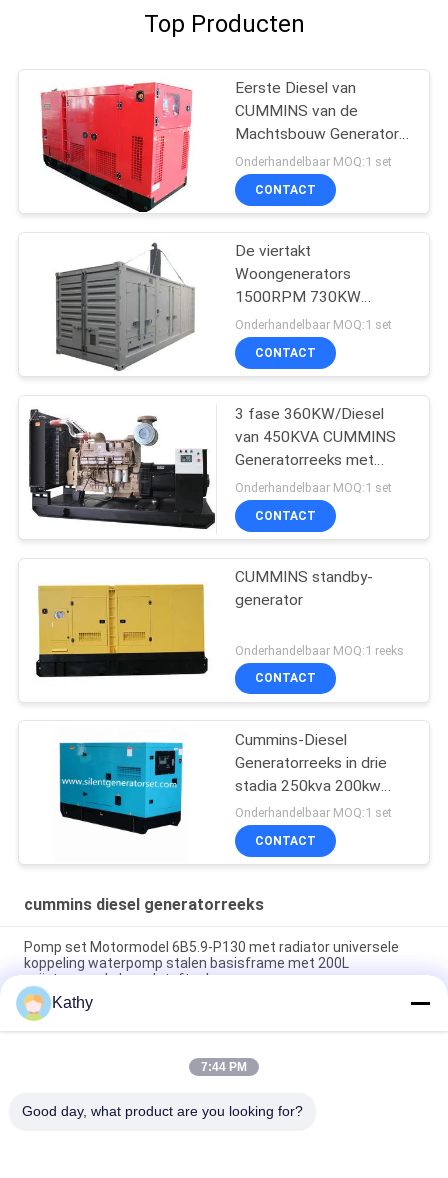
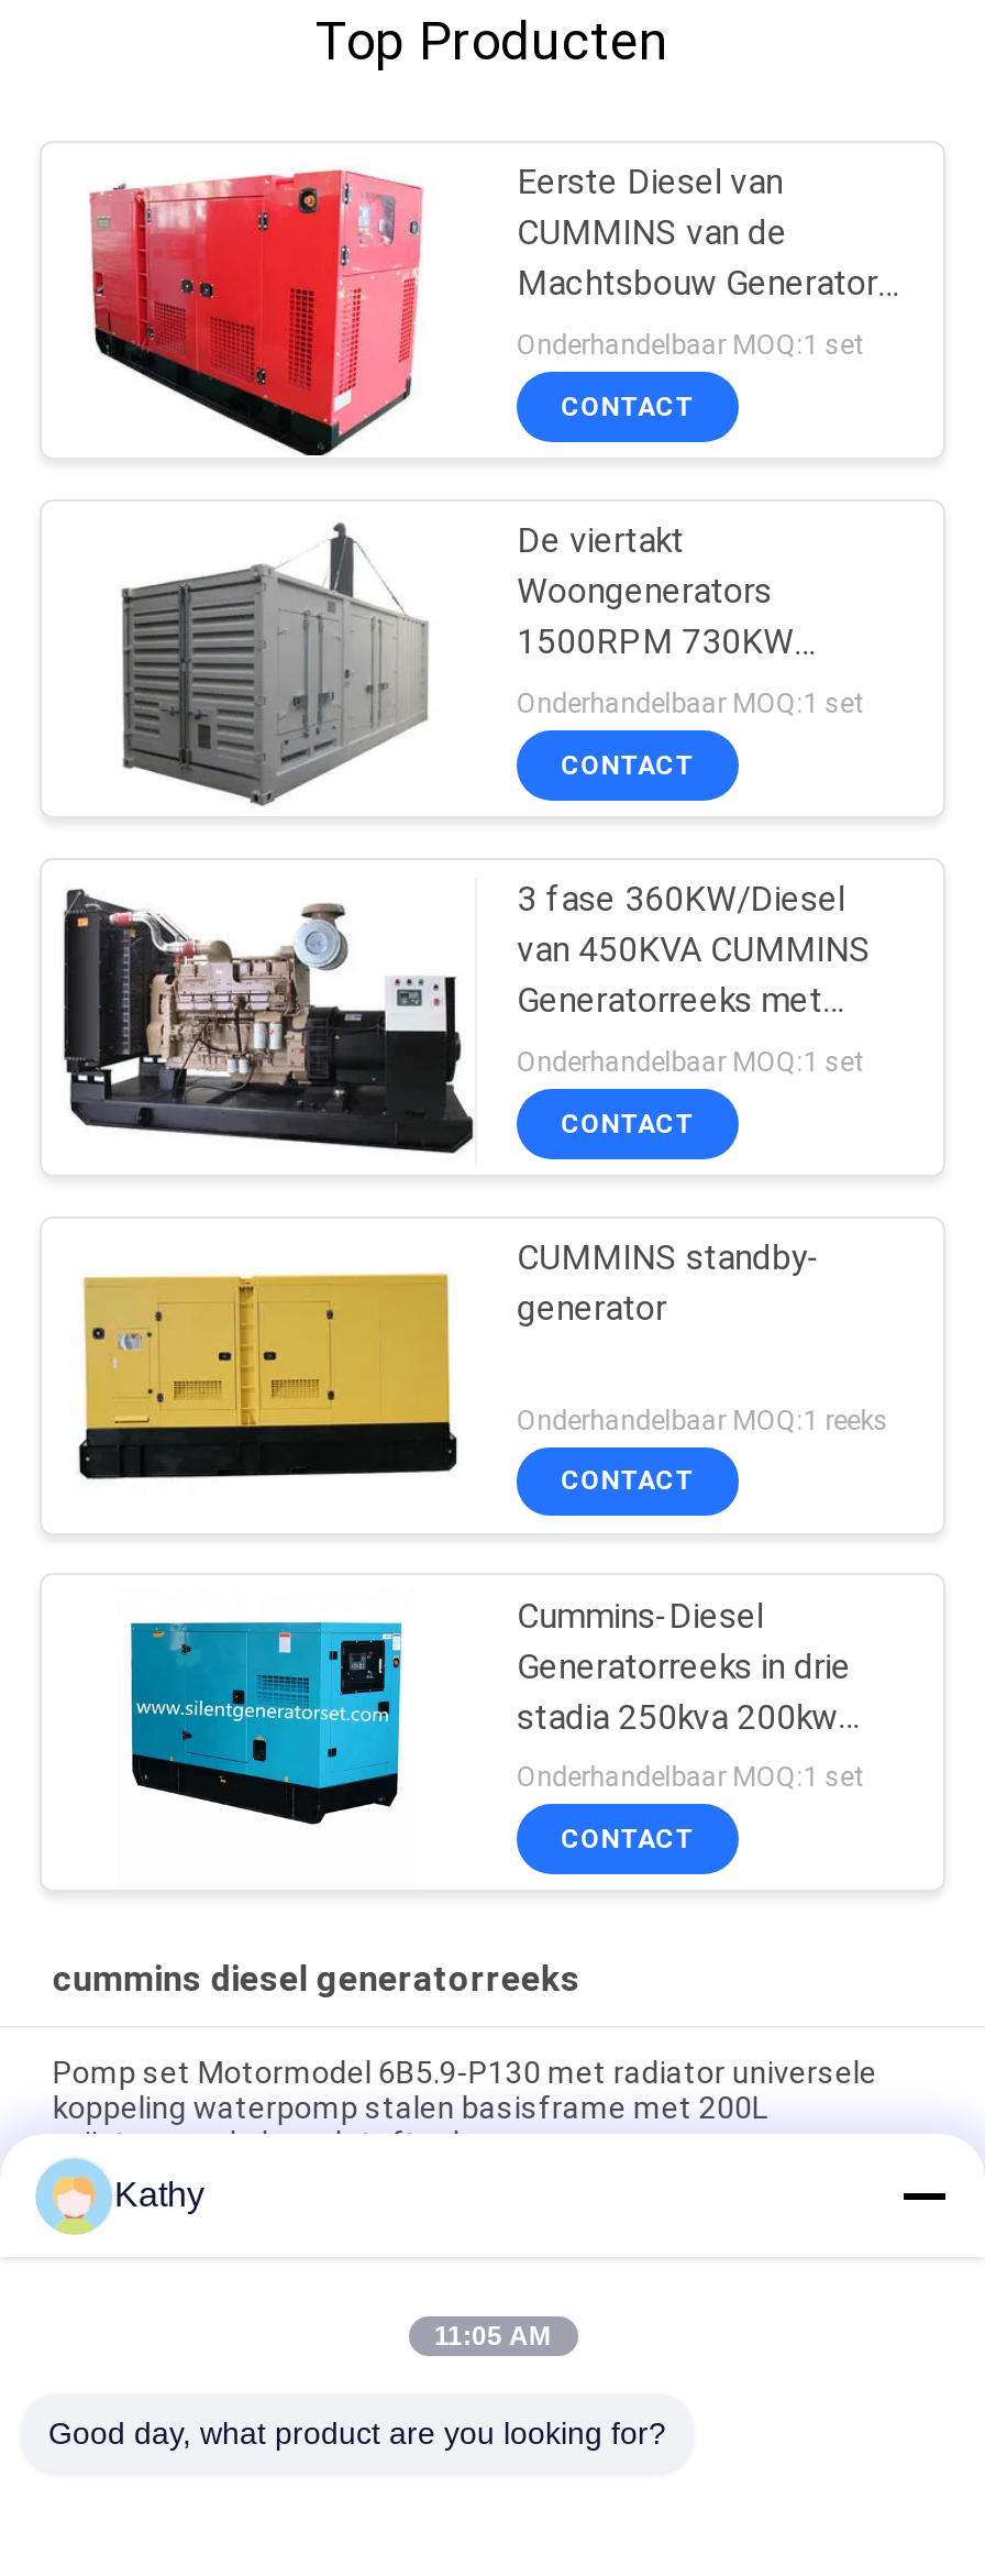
- 7:44 PM
+ 11:05 AM
